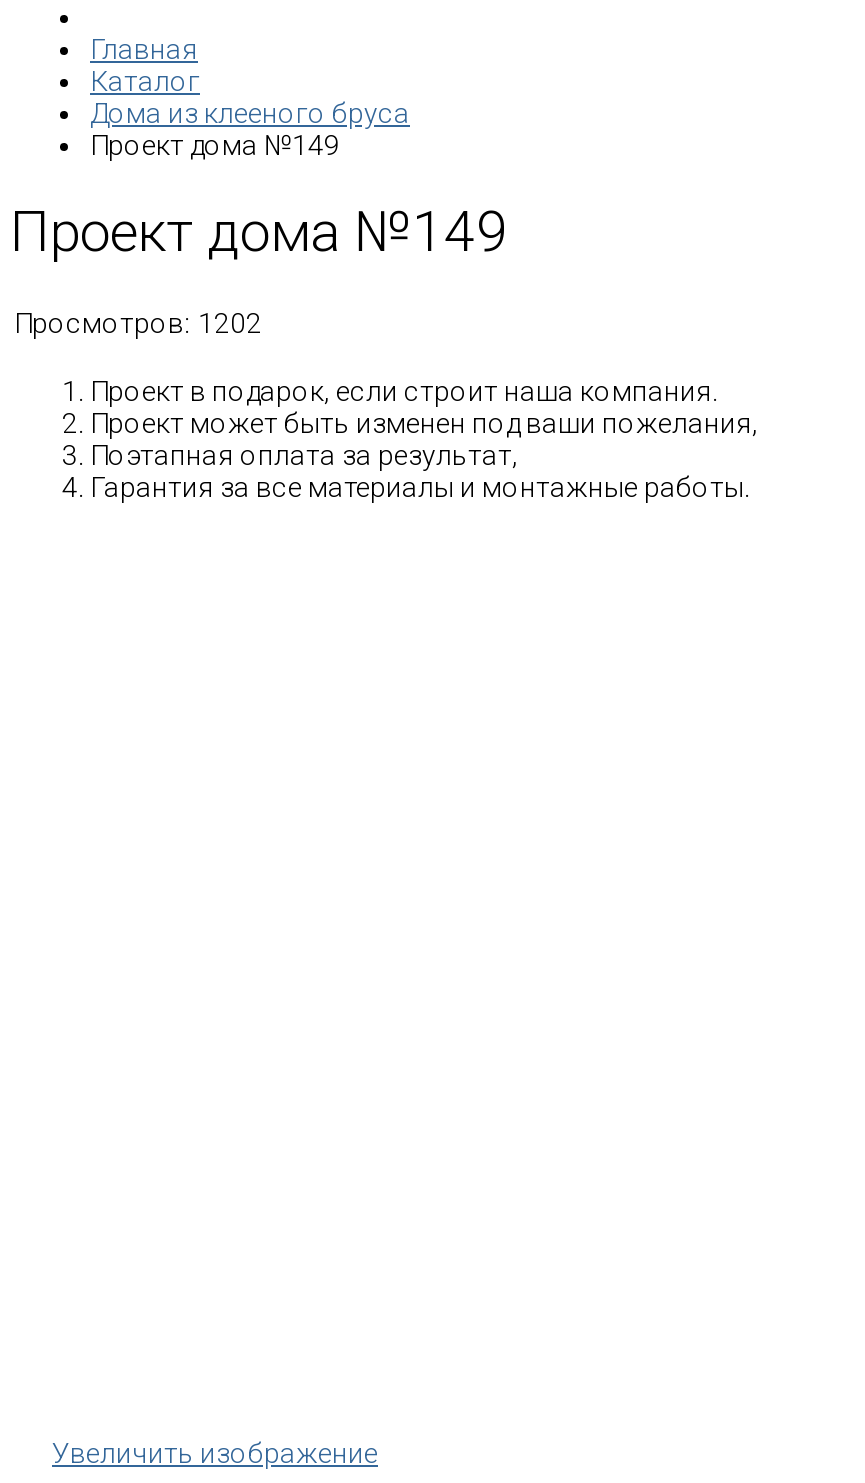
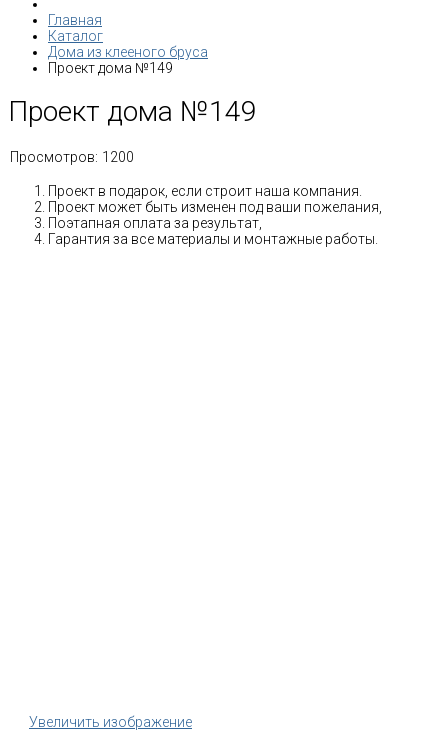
- Просмотров: 1202
+ Просмотров: 1200
